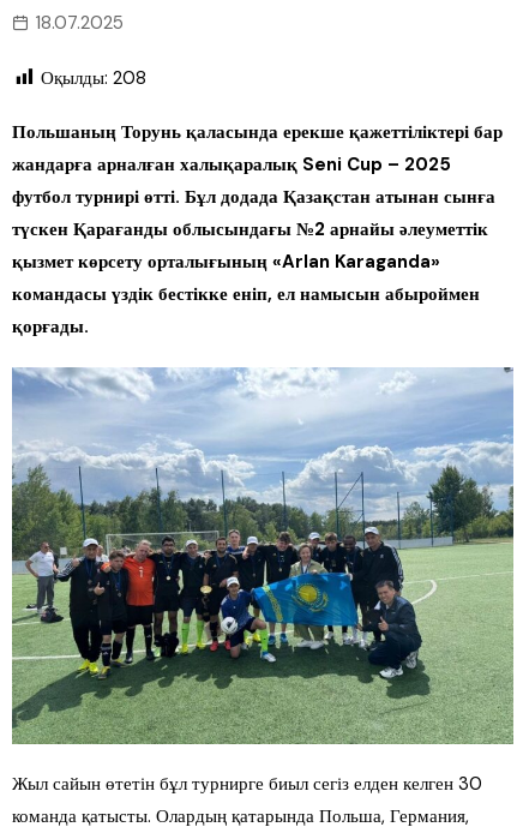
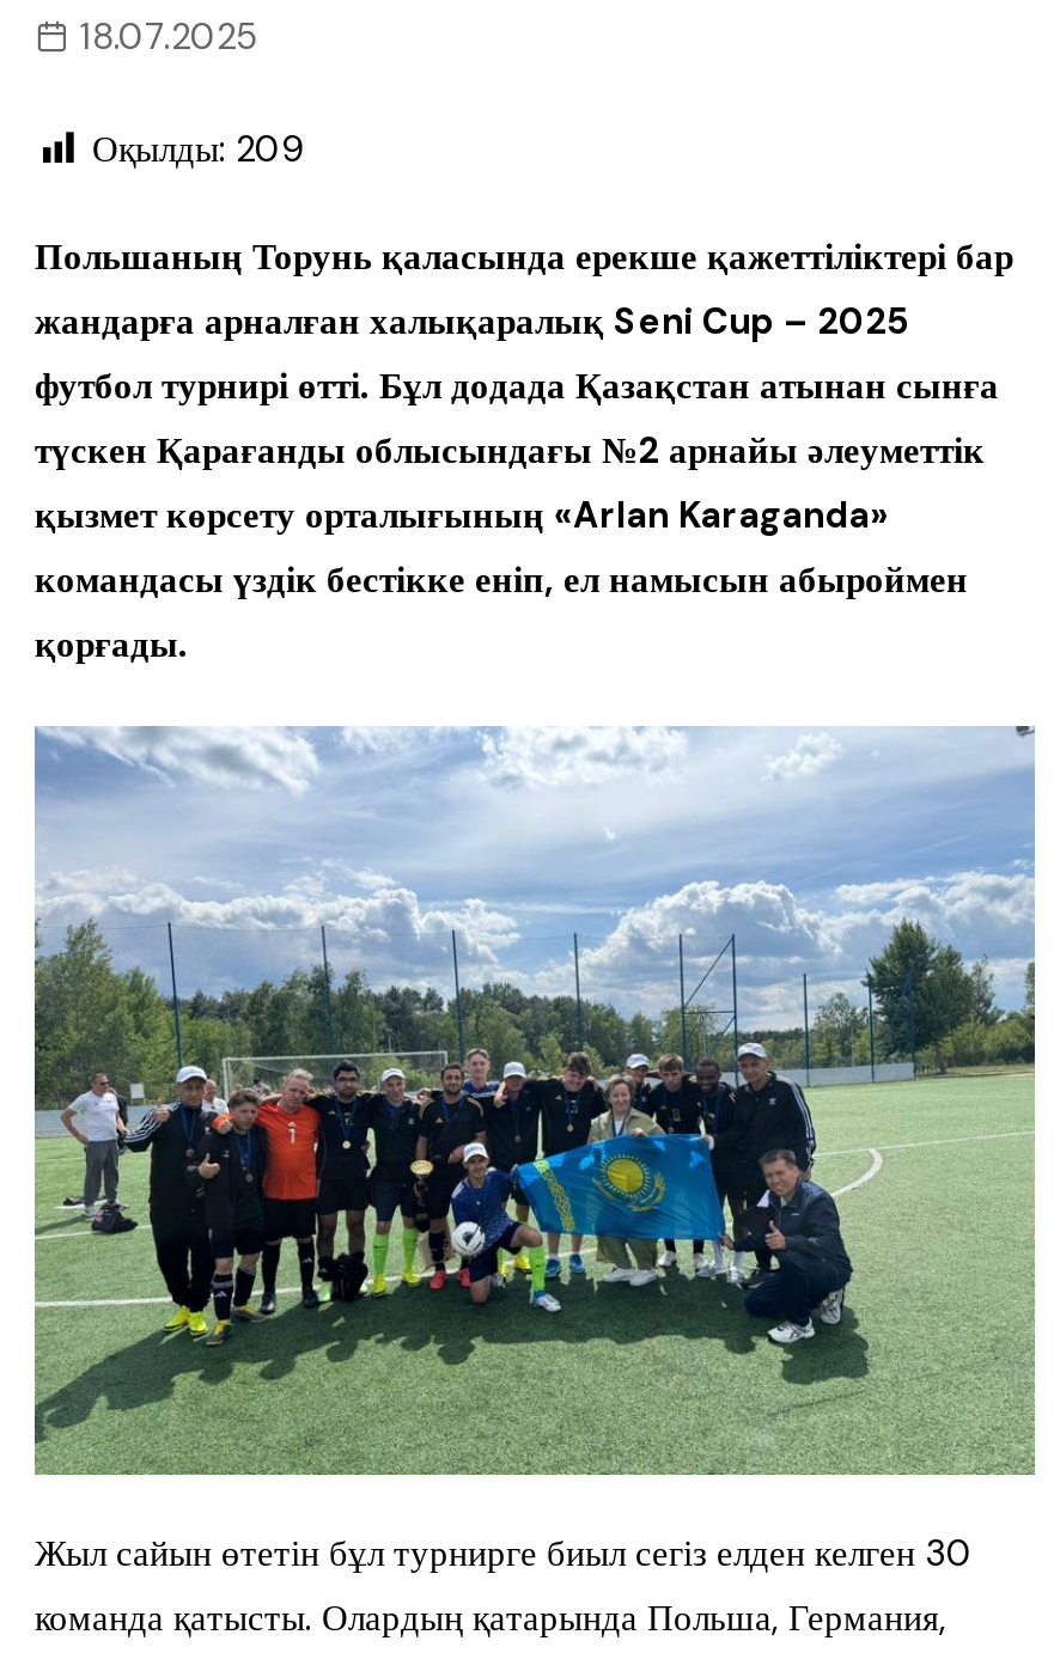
- Оқылды: 208
+ Оқылды: 209
